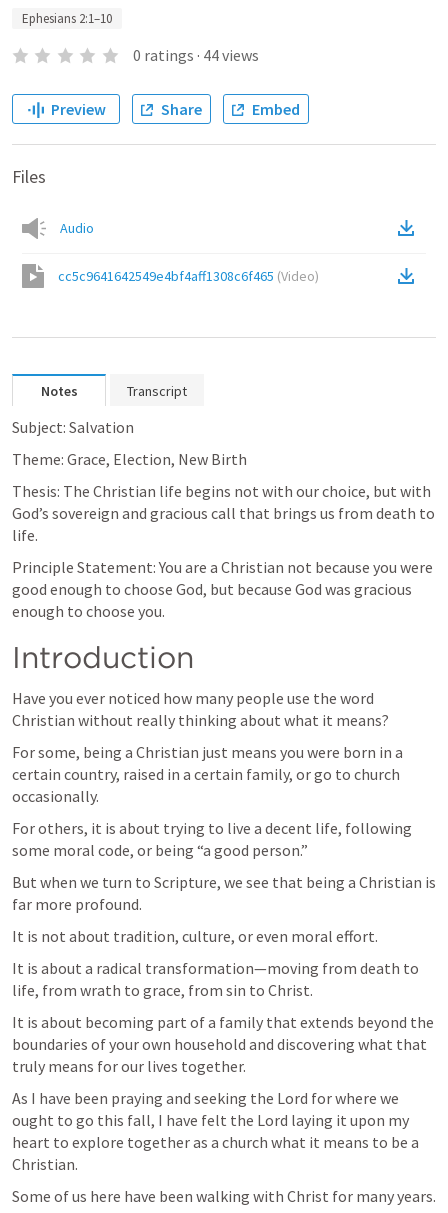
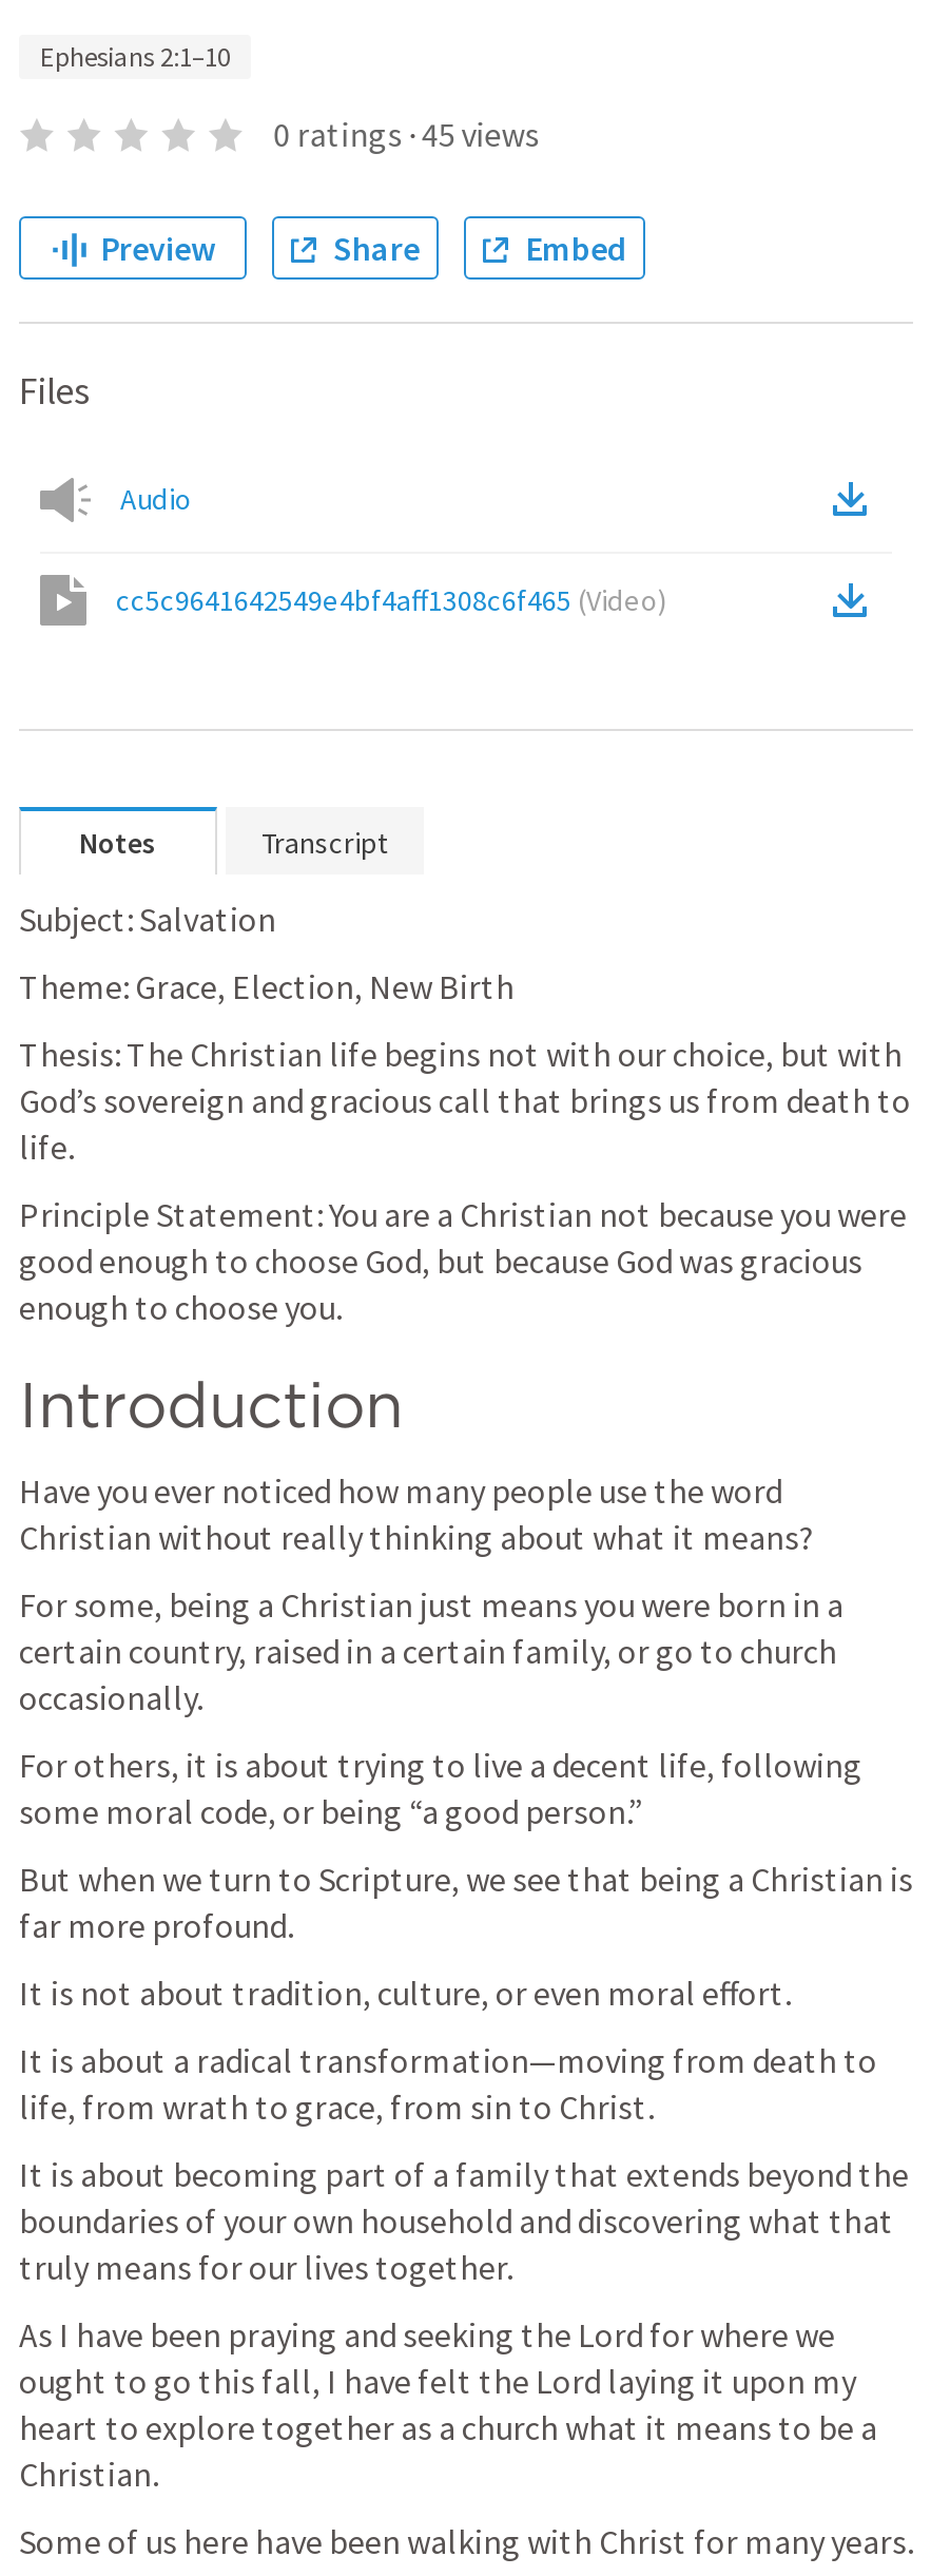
- 0 ratings · 44 views
+ 0 ratings · 45 views
